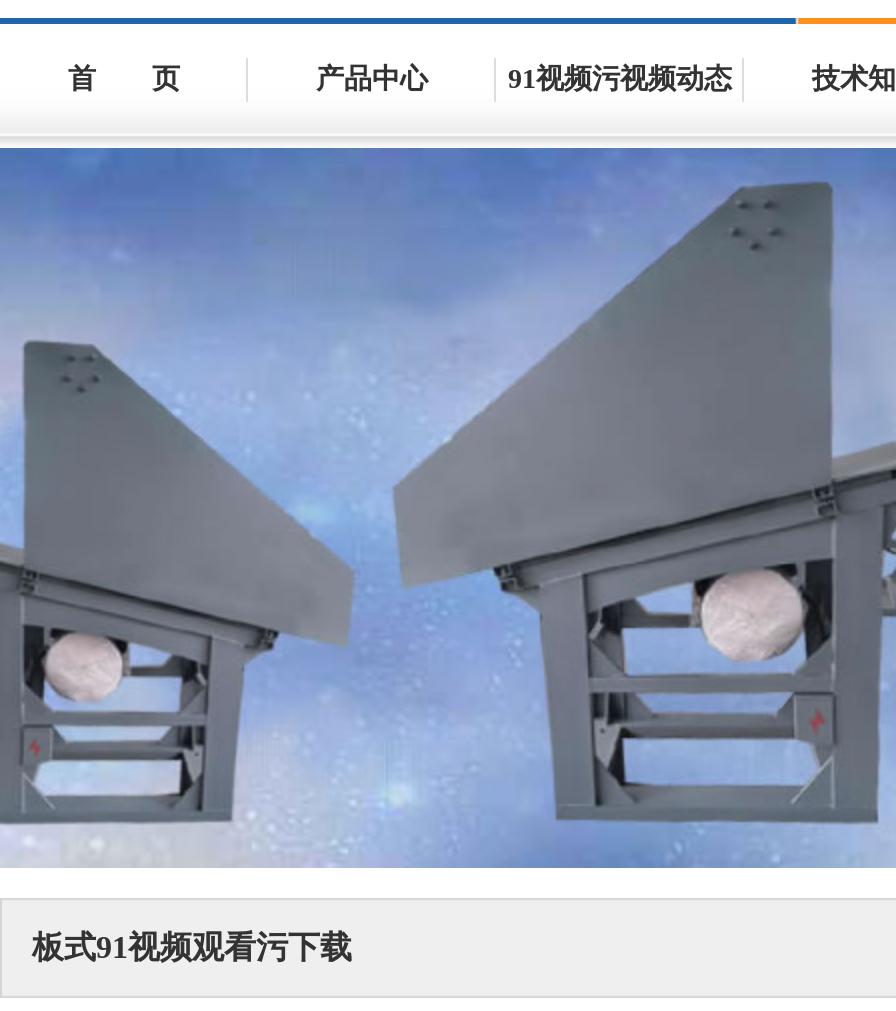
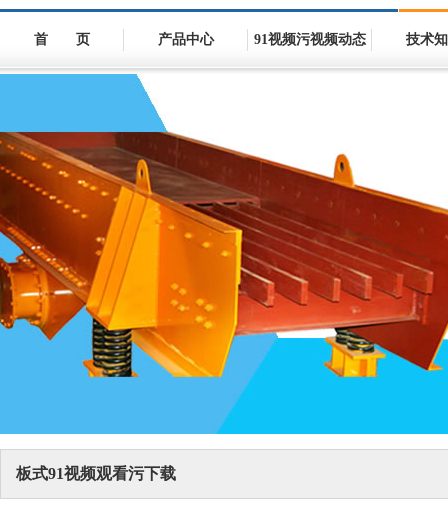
- [image]
+ [image]
